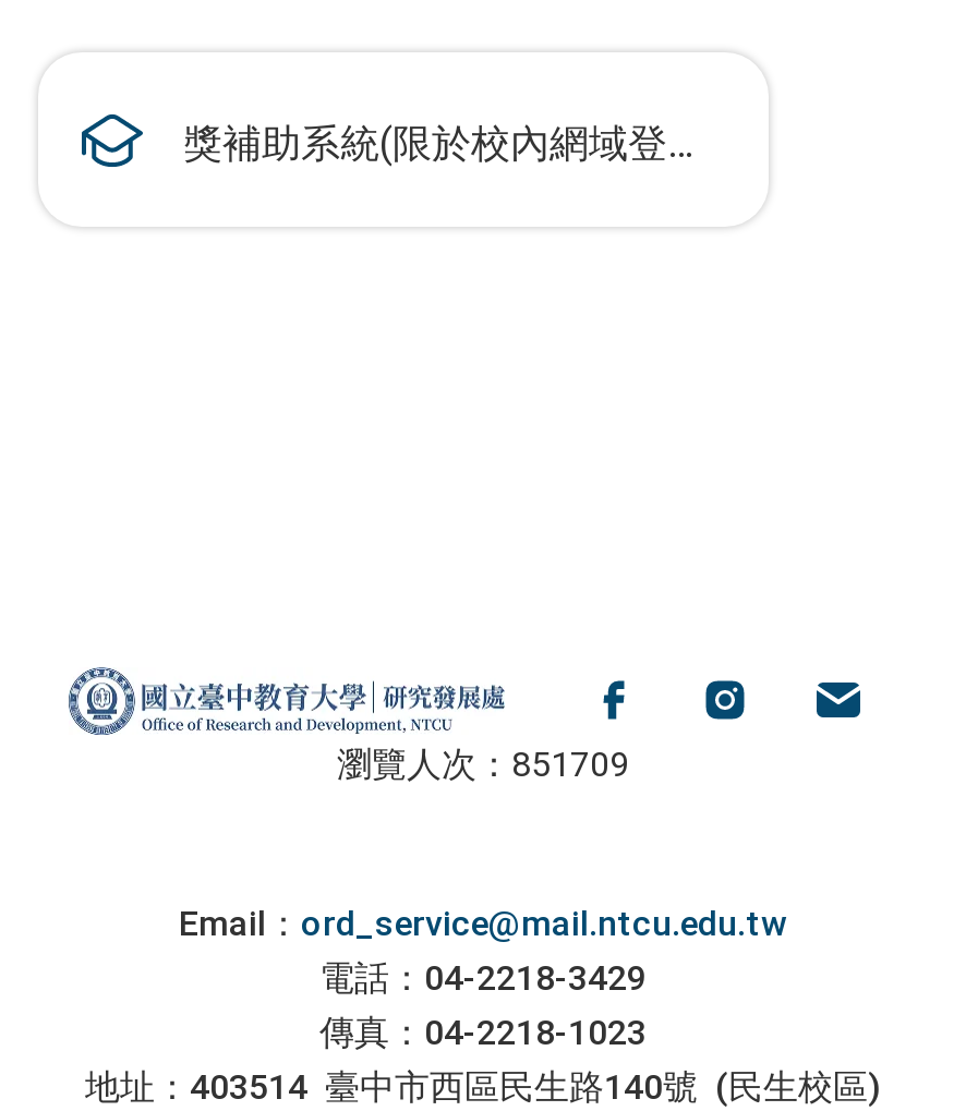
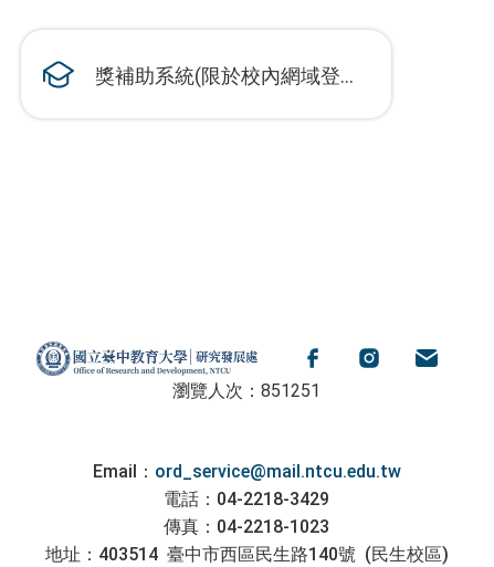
- 瀏覽人次：851709
+ 瀏覽人次：851251
